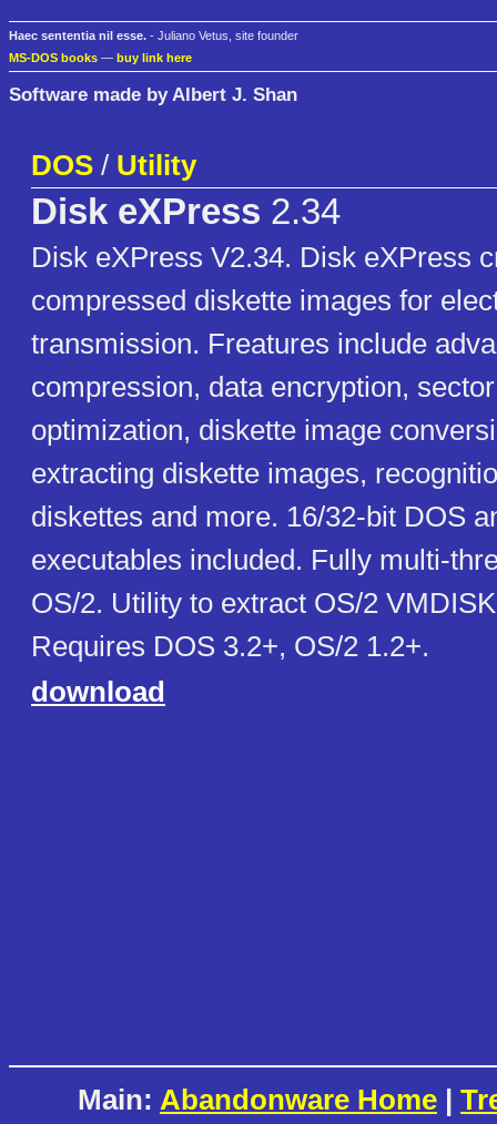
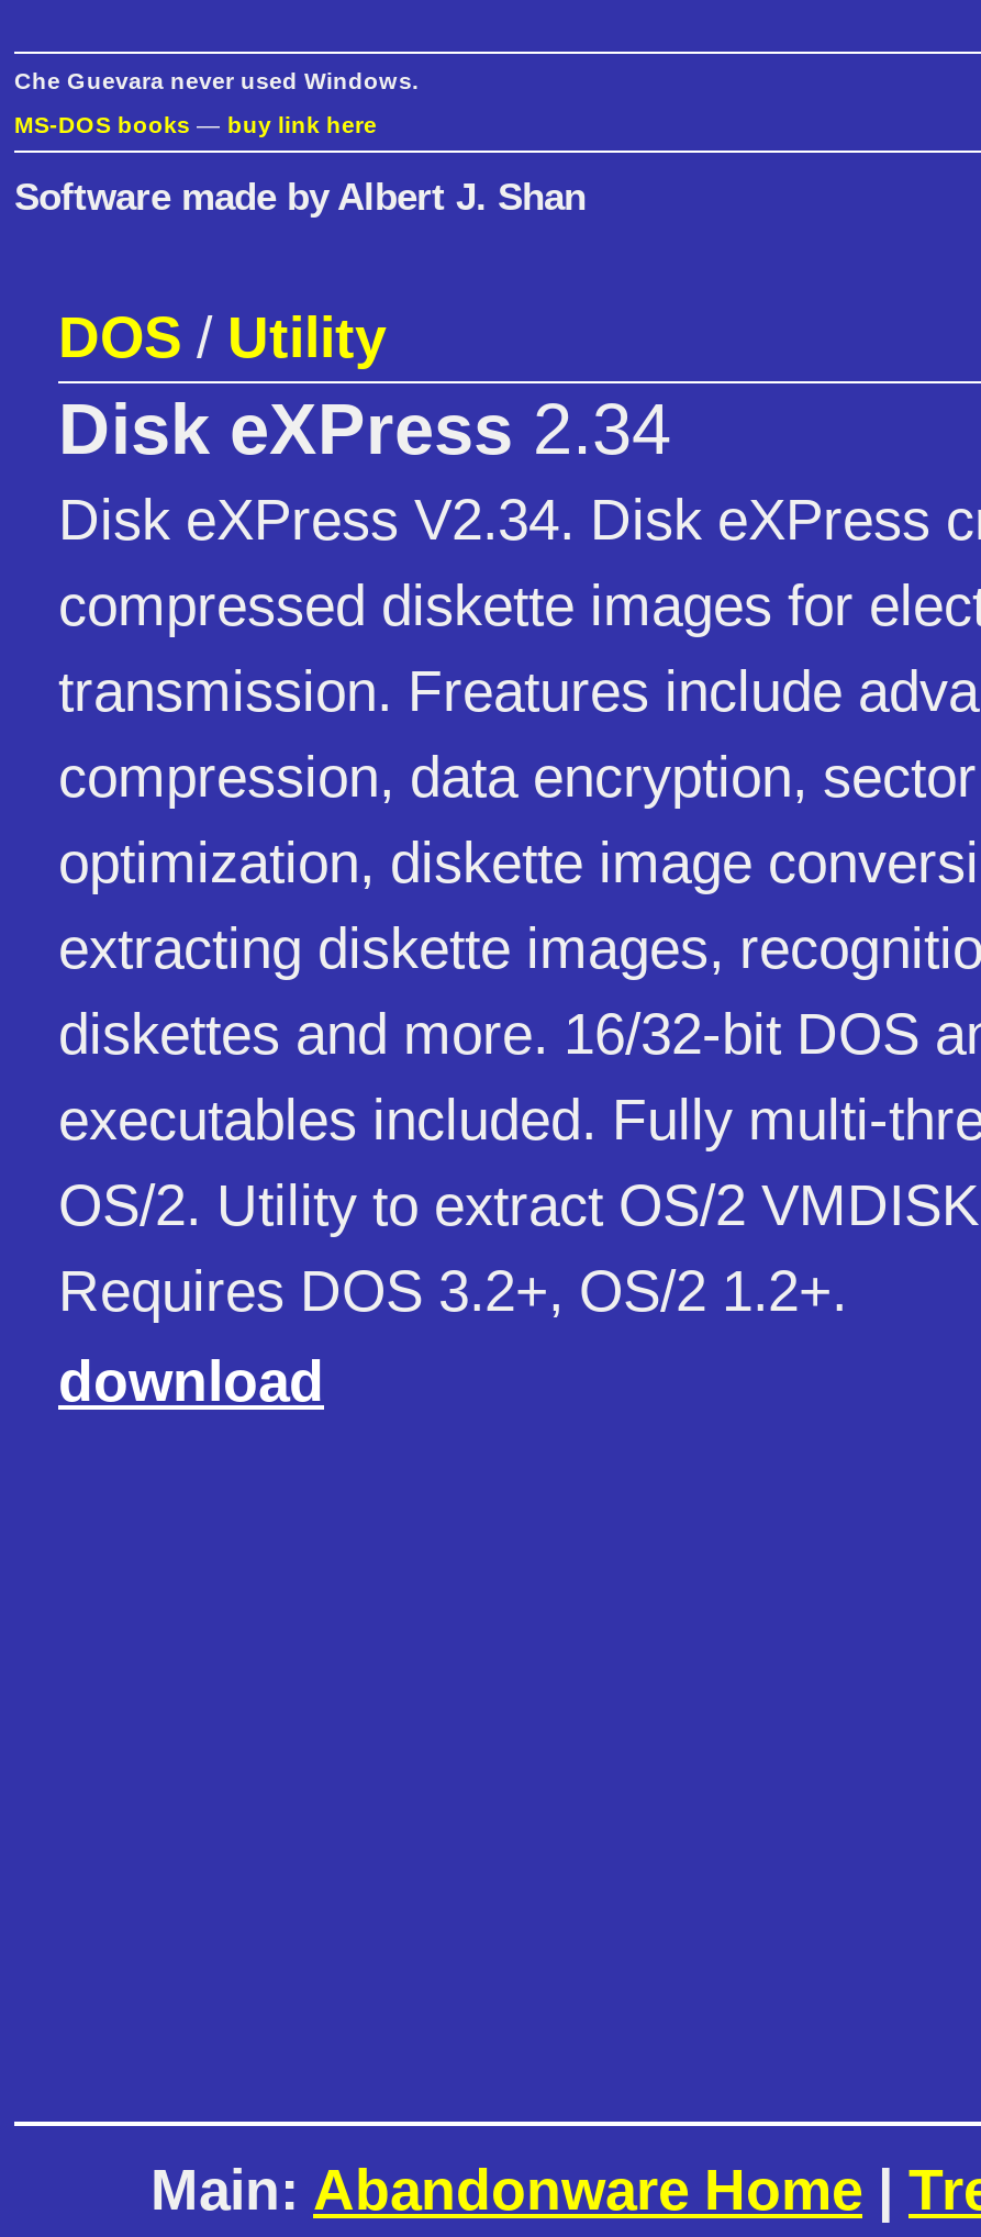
- Haec sententia nil esse. - Juliano Vetus, site founder
+ Che Guevara never used Windows.
